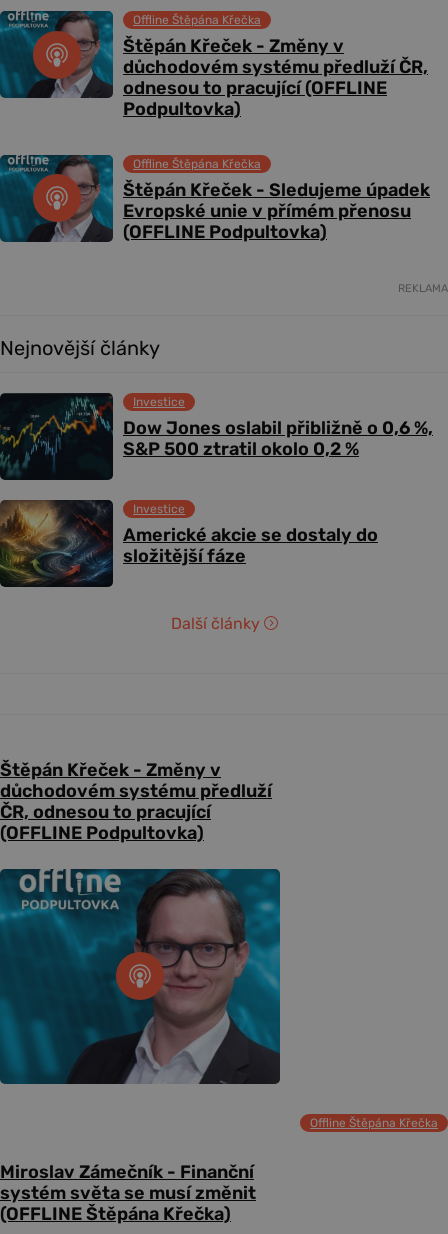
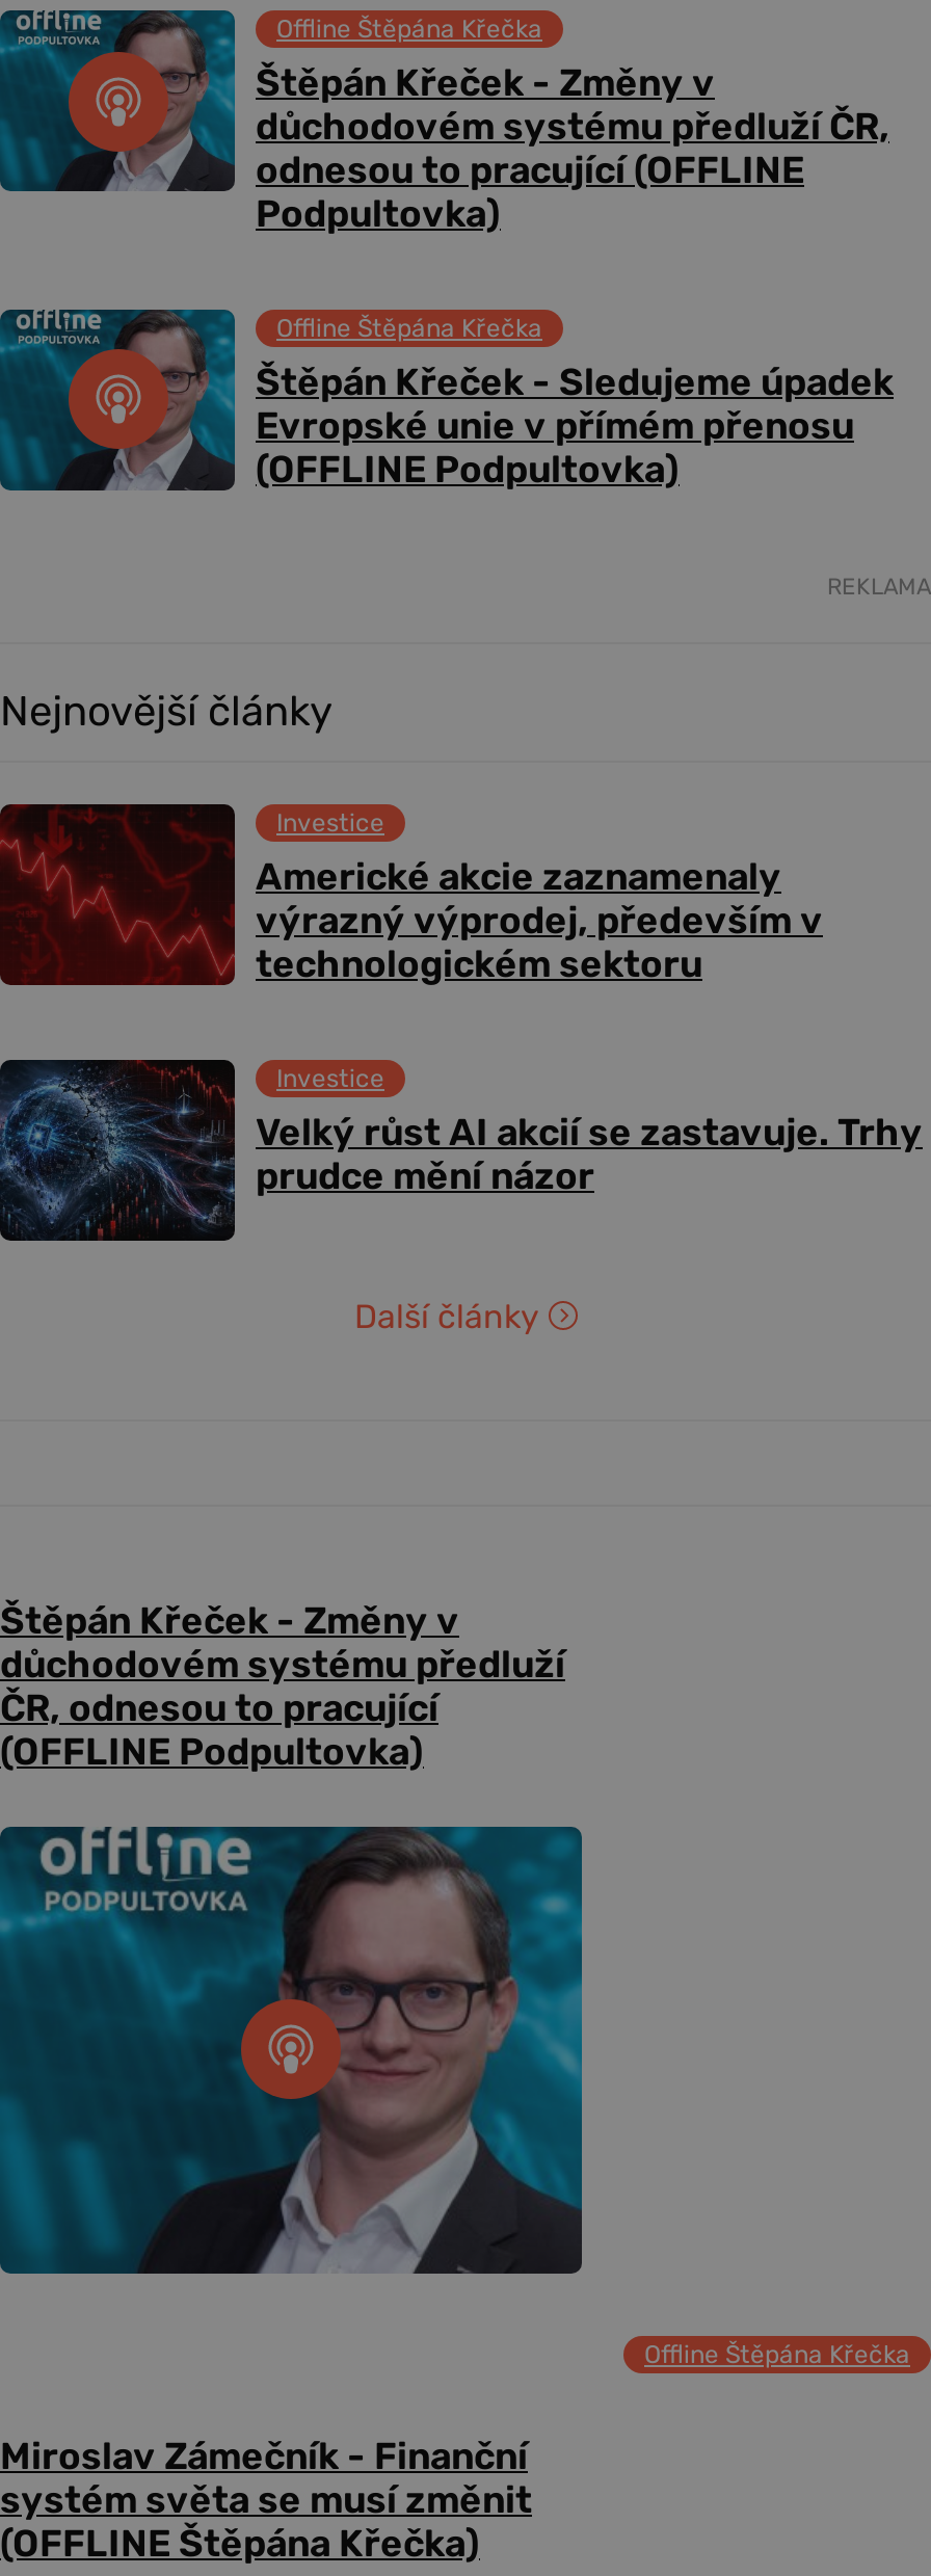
- [image]
- Dow Jones oslabil přibližně o 0,6 %,
- S&P 500 ztratil okolo 0,2 %
+ [image]
+ Americké akcie zaznamenaly
+ výrazný výprodej, především v
+ technologickém sektoru

- [image]
- Americké akcie se dostaly do
- složitější fáze
+ [image]
+ Velký růst AI akcií se zastavuje. Trhy
+ prudce mění názor
